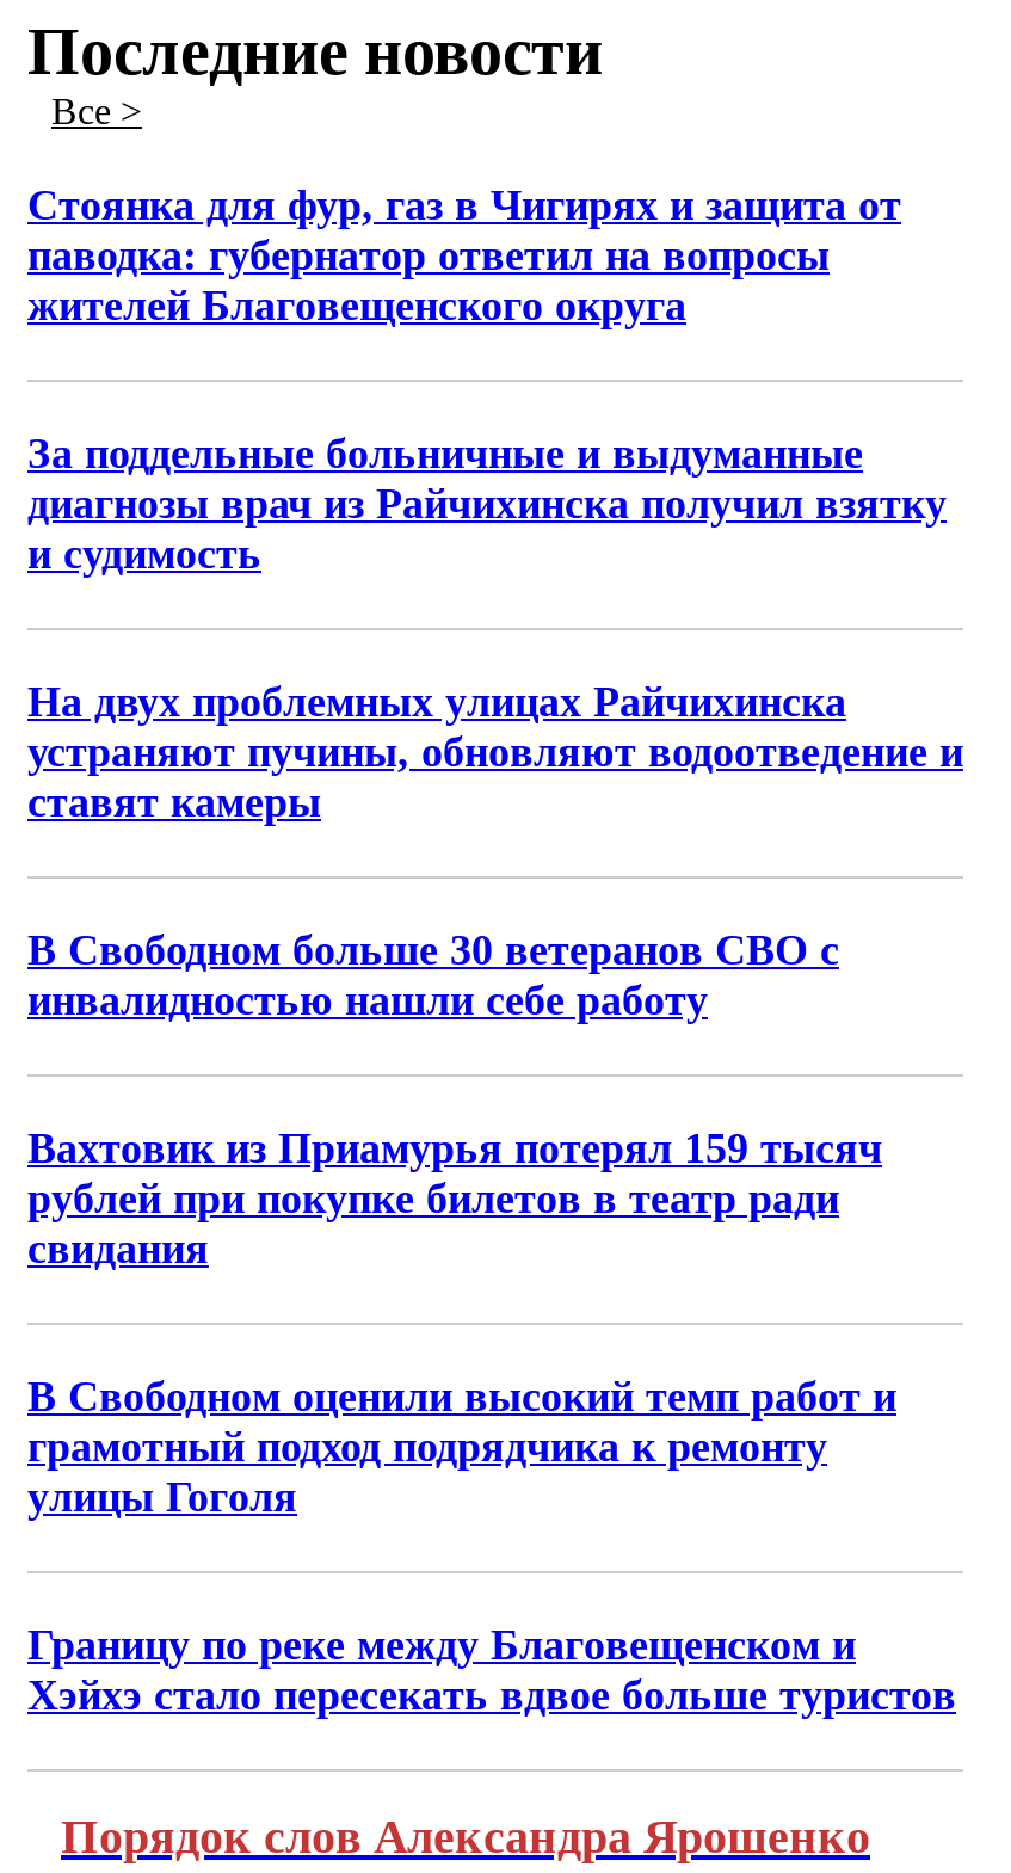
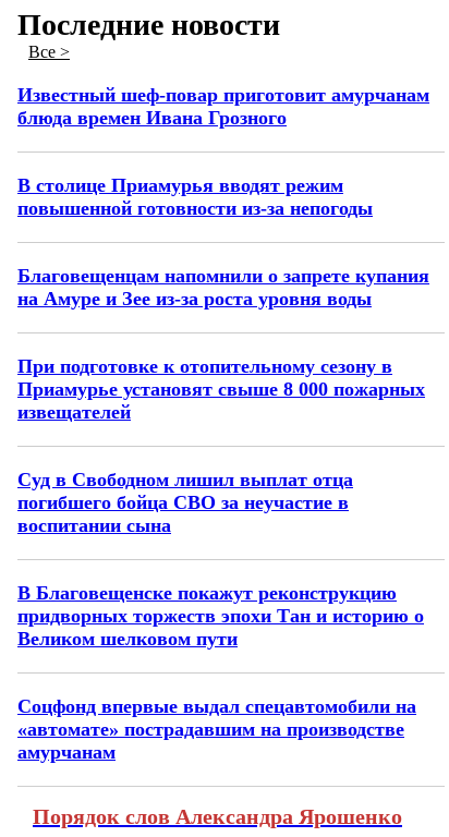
- Стоянка для фур, газ в Чигирях и защита от
- паводка: губернатор ответил на вопросы
- жителей Благовещенского округа
+ Известный шеф-повар приготовит амурчанам
+ блюда времен Ивана Грозного

- За поддельные больничные и выдуманные
- диагнозы врач из Райчихинска получил взятку
- и судимость
+ В столице Приамурья вводят режим
+ повышенной готовности из-за непогоды

- На двух проблемных улицах Райчихинска
- устраняют пучины, обновляют водоотведение и
- ставят камеры
+ Благовещенцам напомнили о запрете купания
+ на Амуре и Зее из-за роста уровня воды

- В Свободном больше 30 ветеранов СВО с
- инвалидностью нашли себе работу
+ При подготовке к отопительному сезону в
+ Приамурье установят свыше 8 000 пожарных
+ извещателей

- Вахтовик из Приамурья потерял 159 тысяч
- рублей при покупке билетов в театр ради
- свидания
+ Суд в Свободном лишил выплат отца
+ погибшего бойца СВО за неучастие в
+ воспитании сына

- В Свободном оценили высокий темп работ и
- грамотный подход подрядчика к ремонту
- улицы Гоголя
+ В Благовещенске покажут реконструкцию
+ придворных торжеств эпохи Тан и историю о
+ Великом шелковом пути

- Границу по реке между Благовещенском и
- Хэйхэ стало пересекать вдвое больше туристов
+ Соцфонд впервые выдал спецавтомобили на
+ «автомате» пострадавшим на производстве
+ амурчанам
